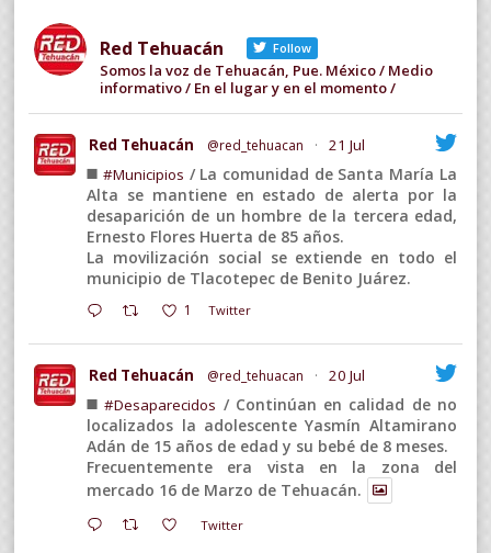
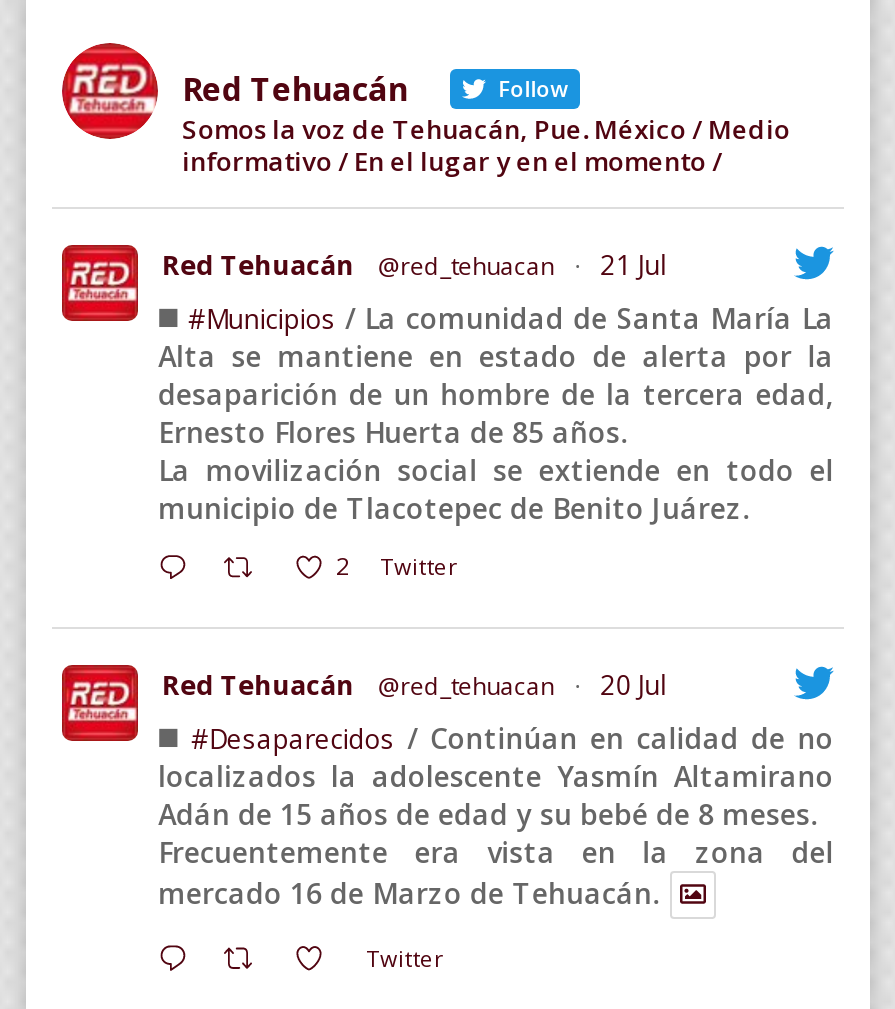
- 1 Twitter
+ 2 Twitter
